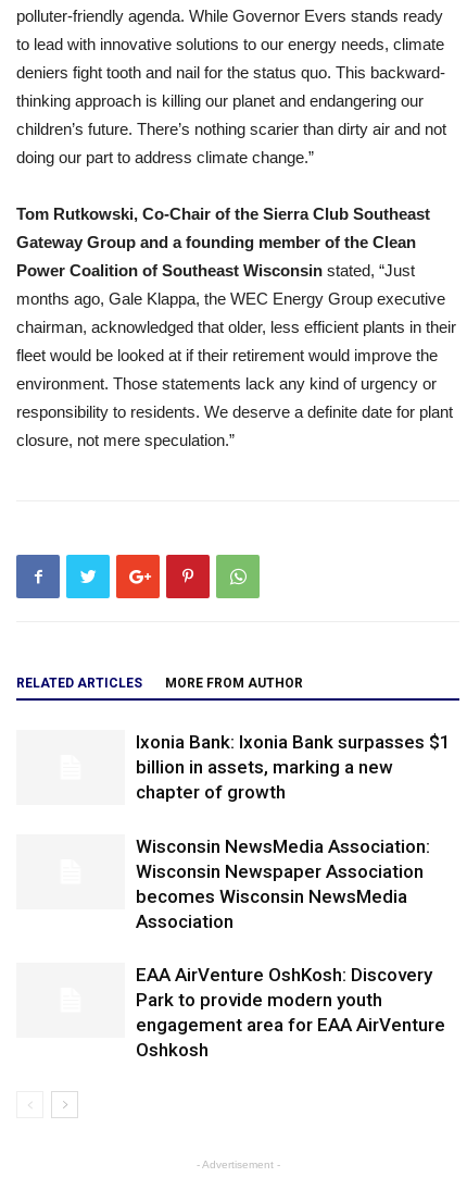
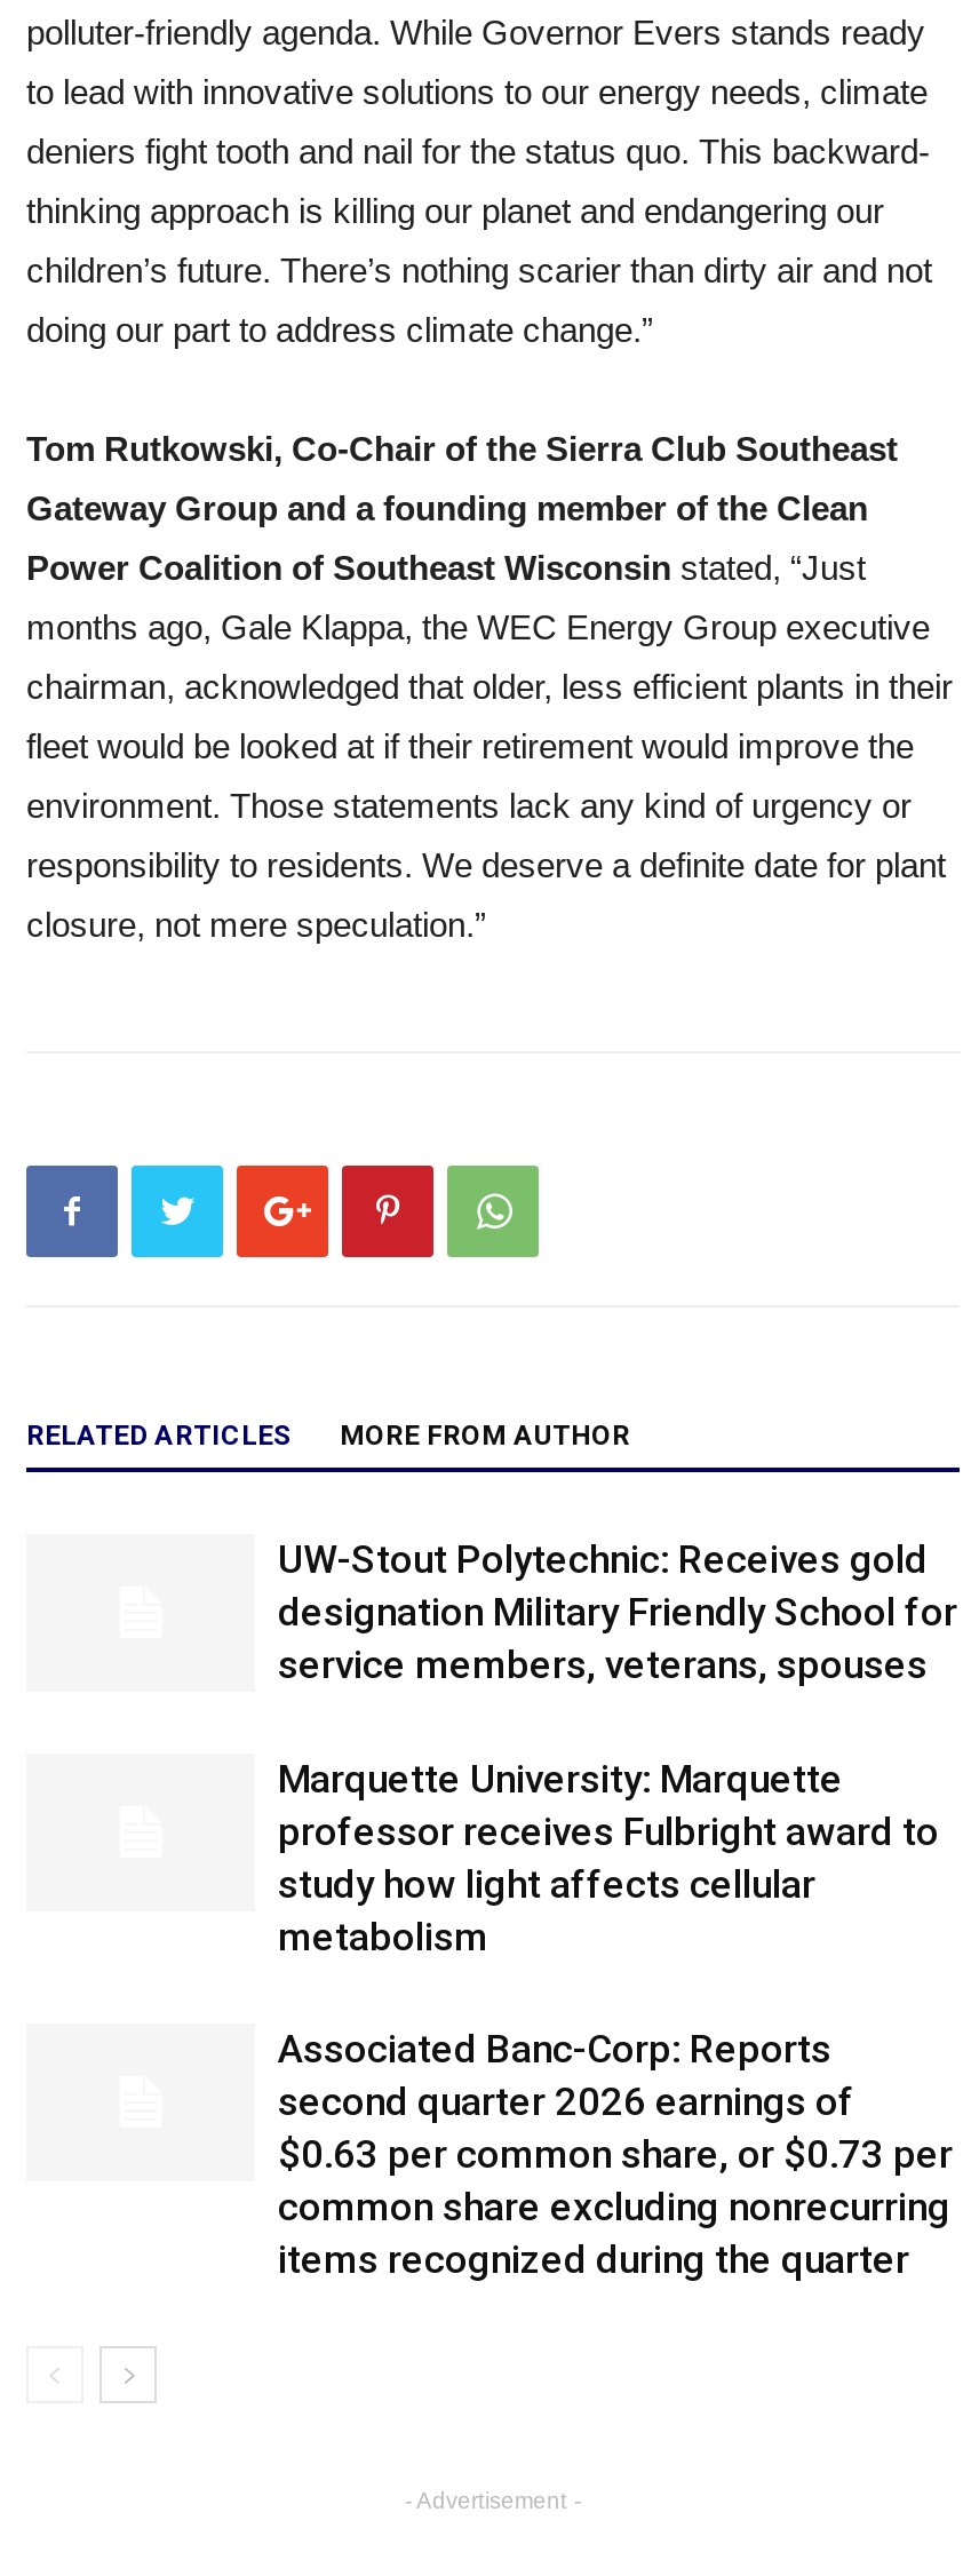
- Ixonia Bank: Ixonia Bank surpasses $1
- billion in assets, marking a new
- chapter of growth
+ UW-Stout Polytechnic: Receives gold
+ designation Military Friendly School for
+ service members, veterans, spouses

- Wisconsin NewsMedia Association:
- Wisconsin Newspaper Association
- becomes Wisconsin NewsMedia
- Association
+ Marquette University: Marquette
+ professor receives Fulbright award to
+ study how light affects cellular
+ metabolism

- EAA AirVenture OshKosh: Discovery
- Park to provide modern youth
- engagement area for EAA AirVenture
- Oshkosh
+ Associated Banc-Corp: Reports
+ second quarter 2026 earnings of
+ $0.63 per common share, or $0.73 per
+ common share excluding nonrecurring
+ items recognized during the quarter
